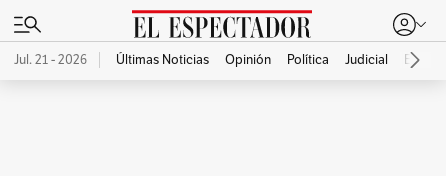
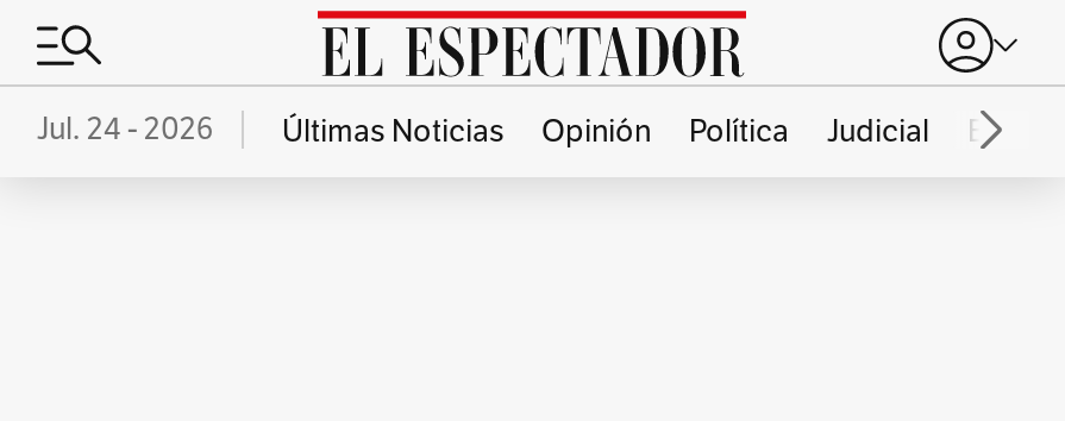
- Jul. 21 - 2026
+ Jul. 24 - 2026
